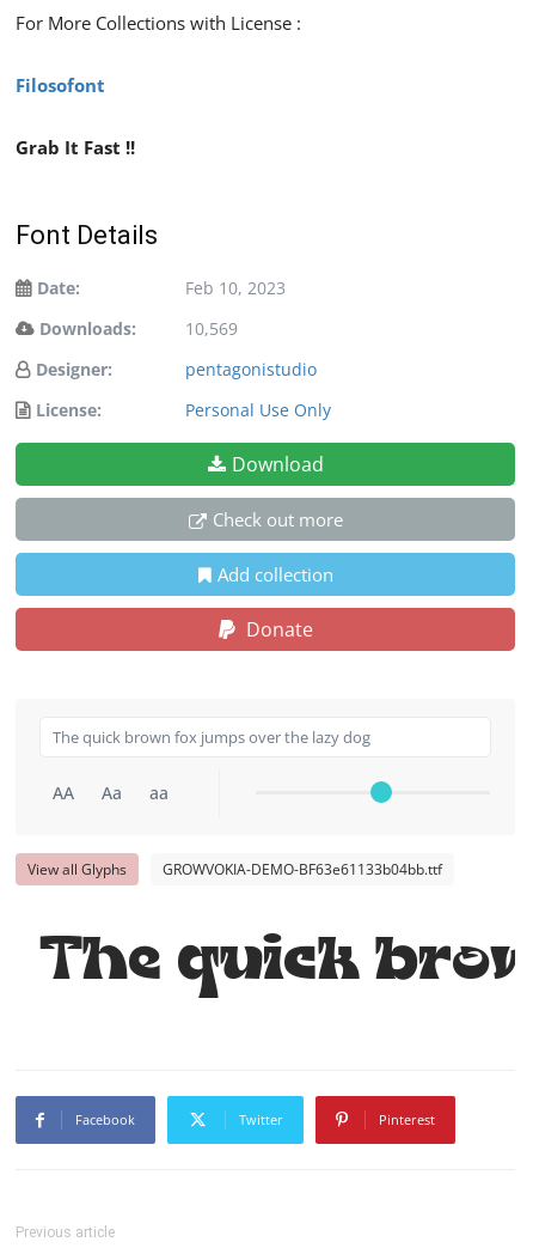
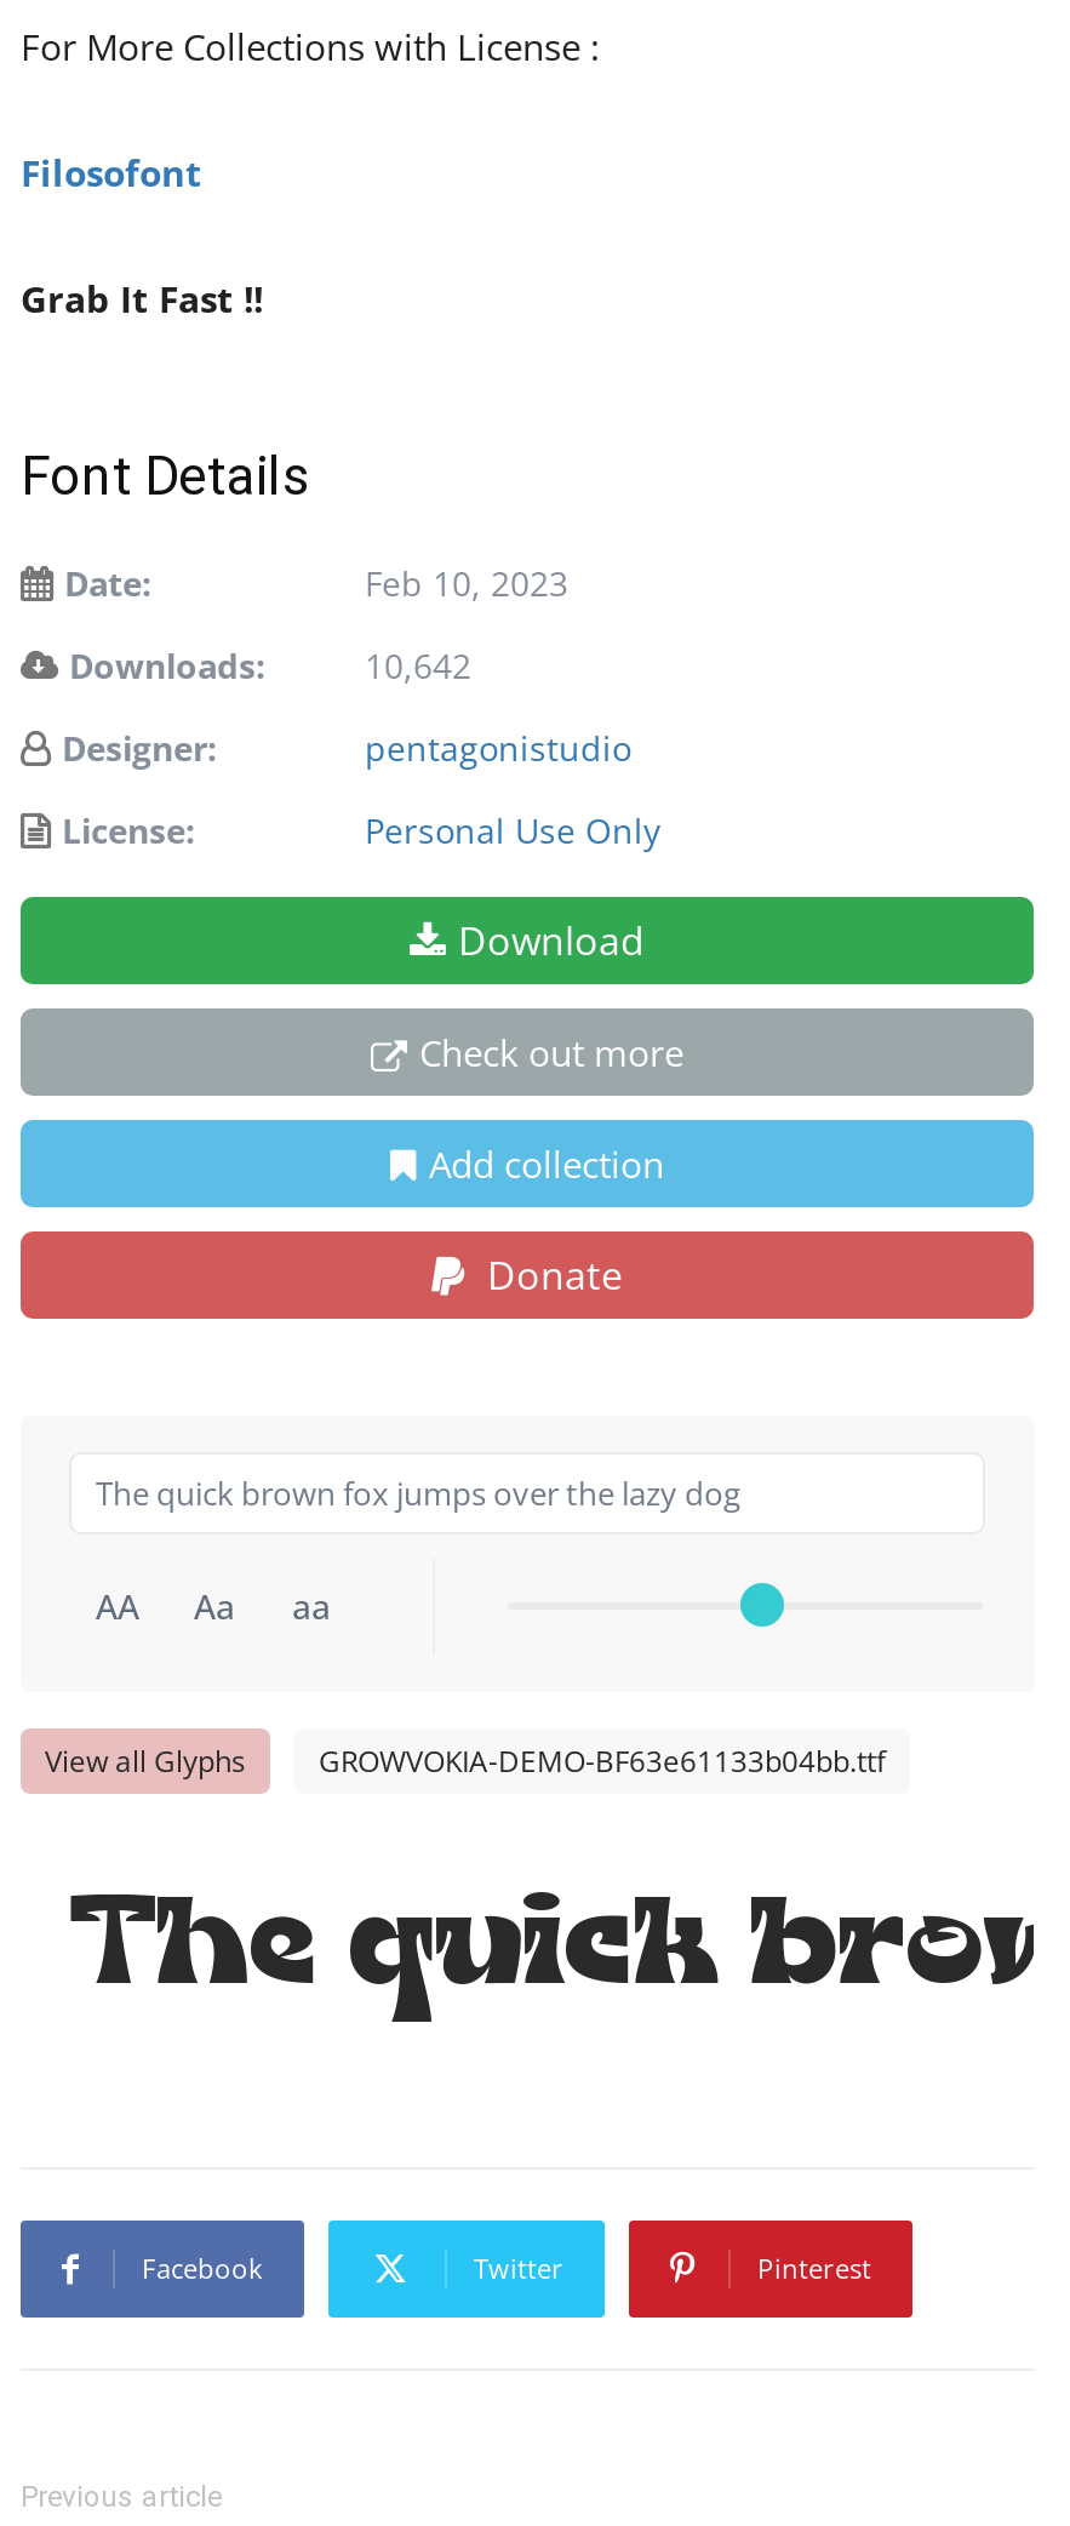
- 10,569
+ 10,642
